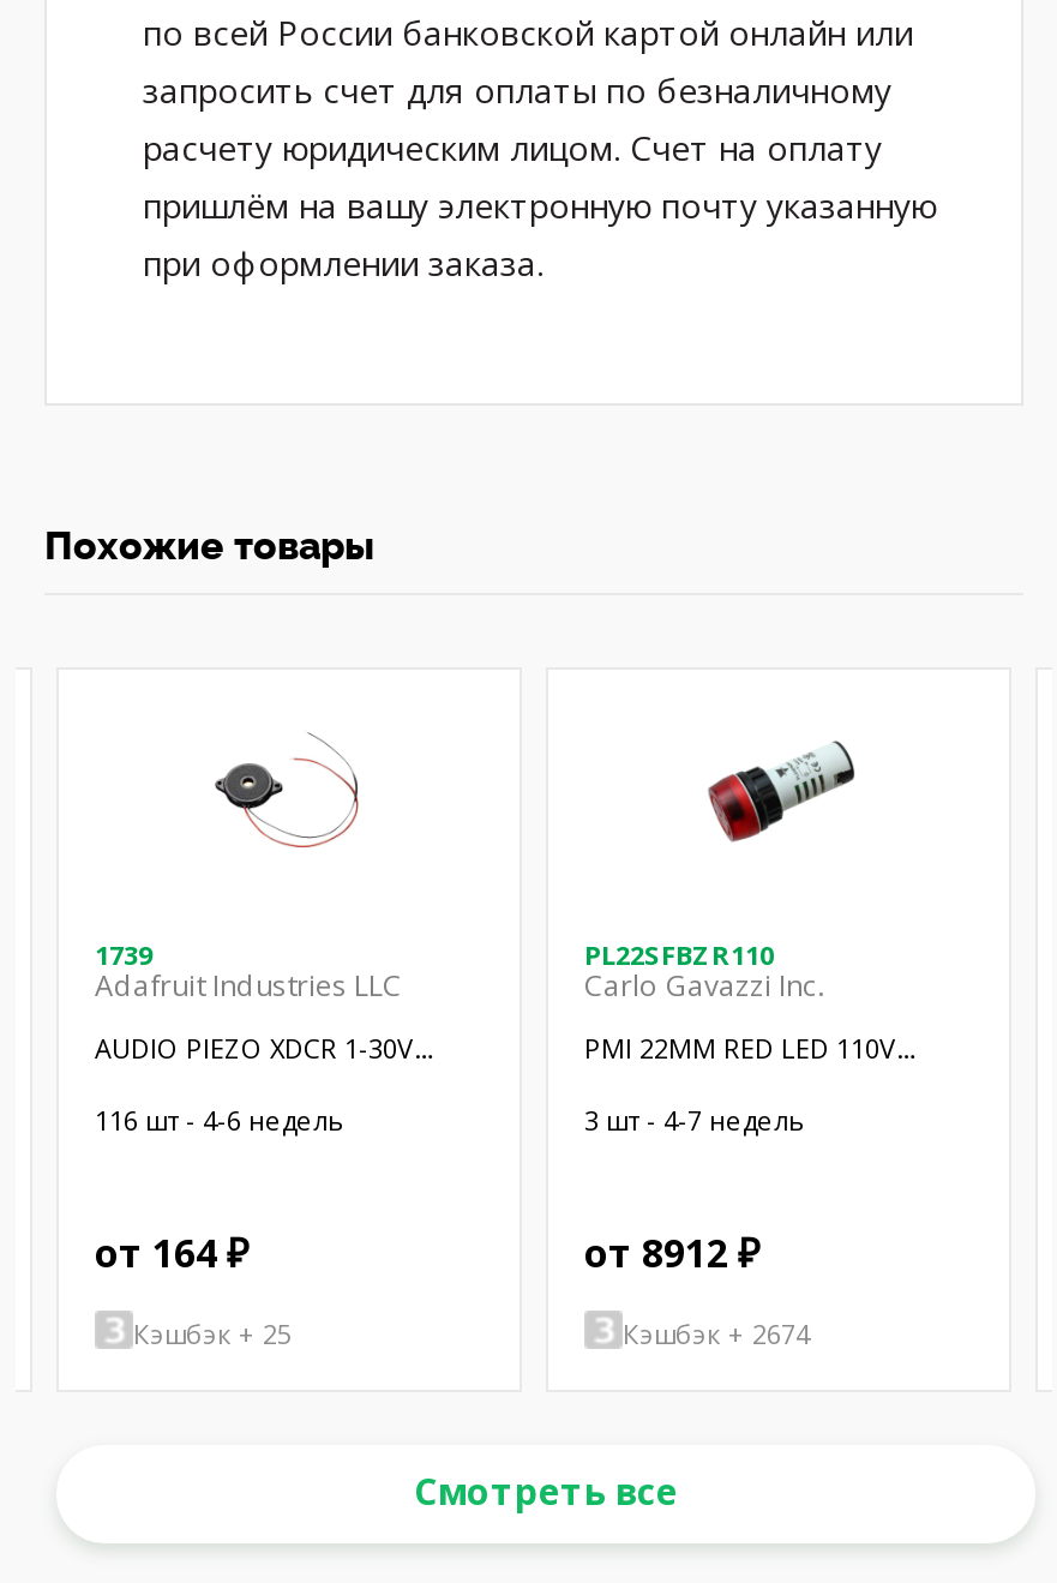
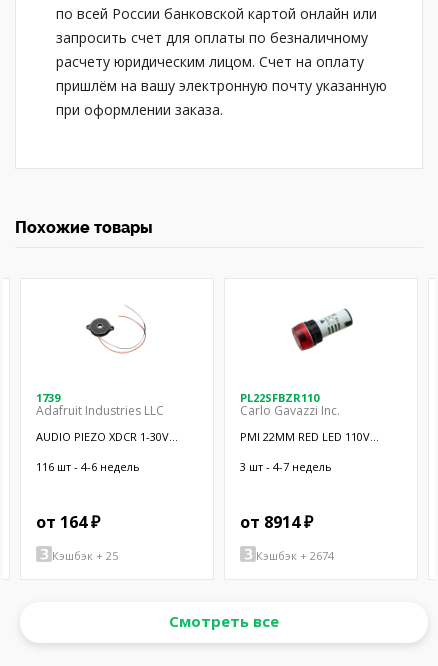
- от 8912 ₽
+ от 8914 ₽
